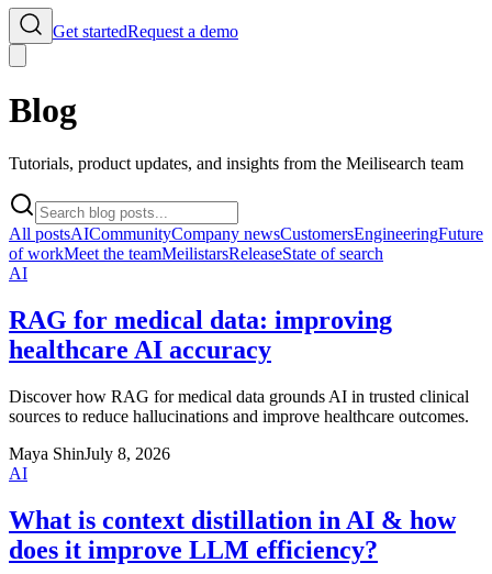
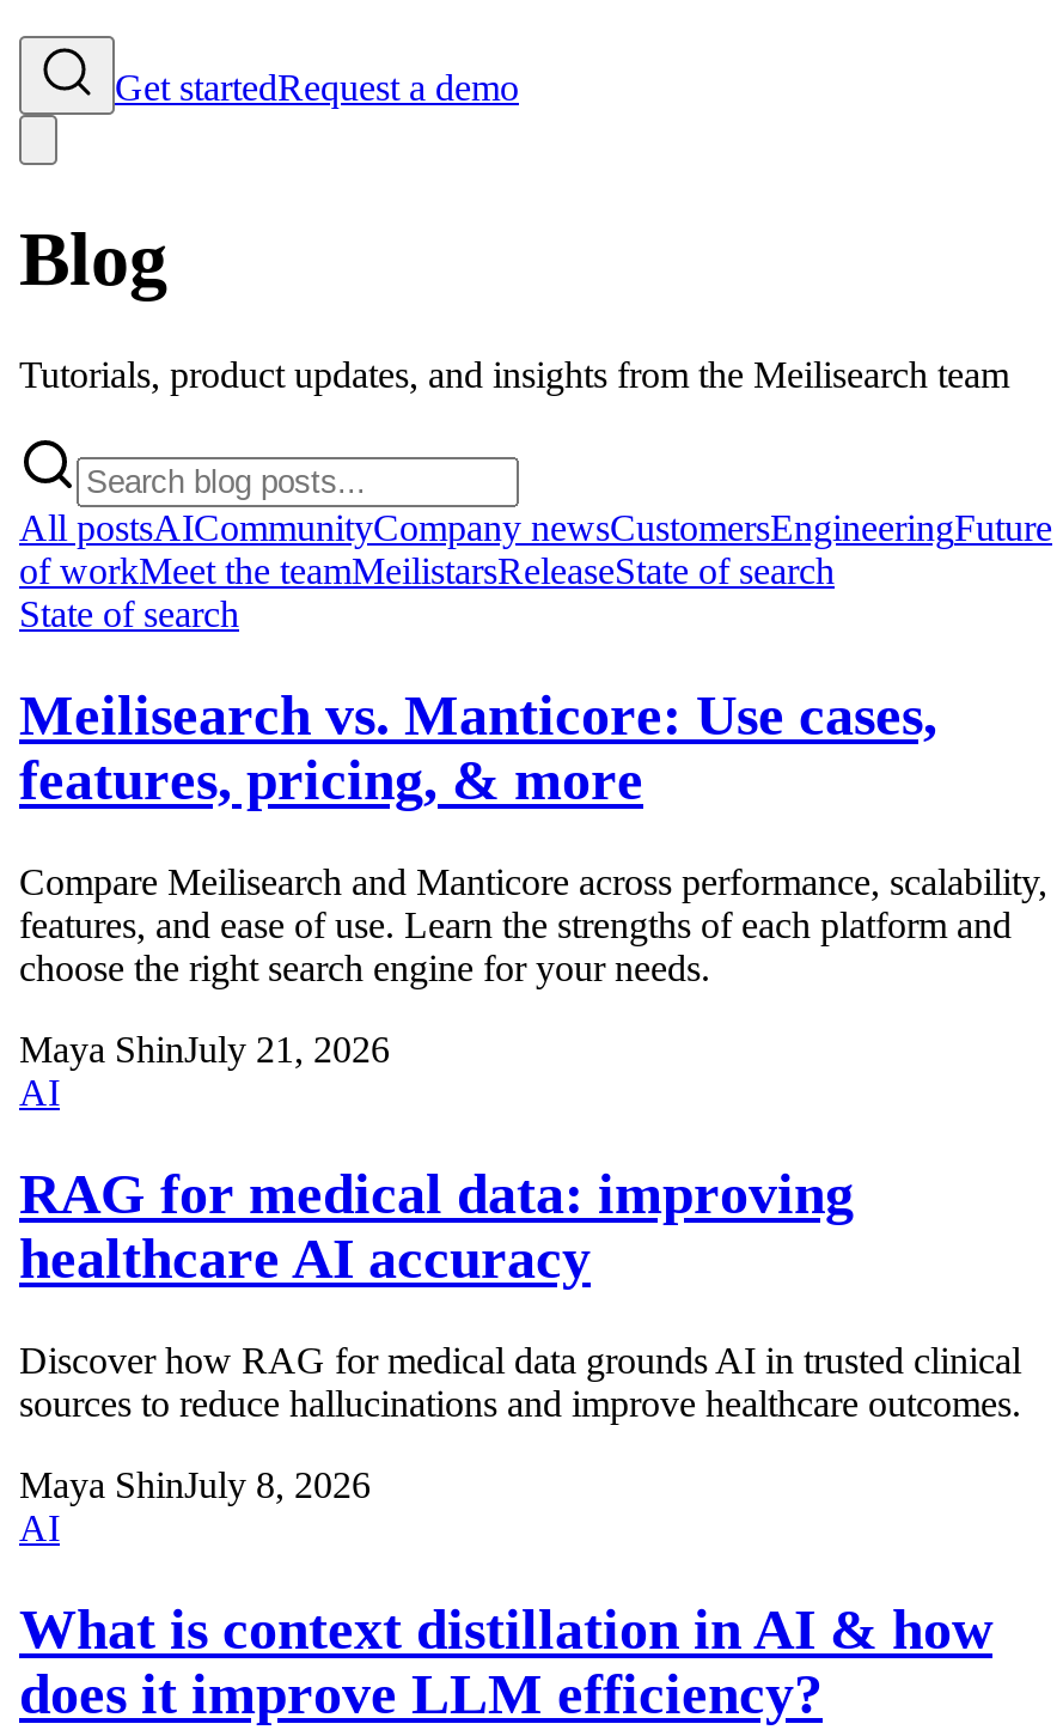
+ State of search
+ Meilisearch vs. Manticore: Use cases,
+ features, pricing, & more
+ Compare Meilisearch and Manticore across performance, scalability,
+ features, and ease of use. Learn the strengths of each platform and
+ choose the right search engine for your needs.
+ Maya ShinJuly 21, 2026
